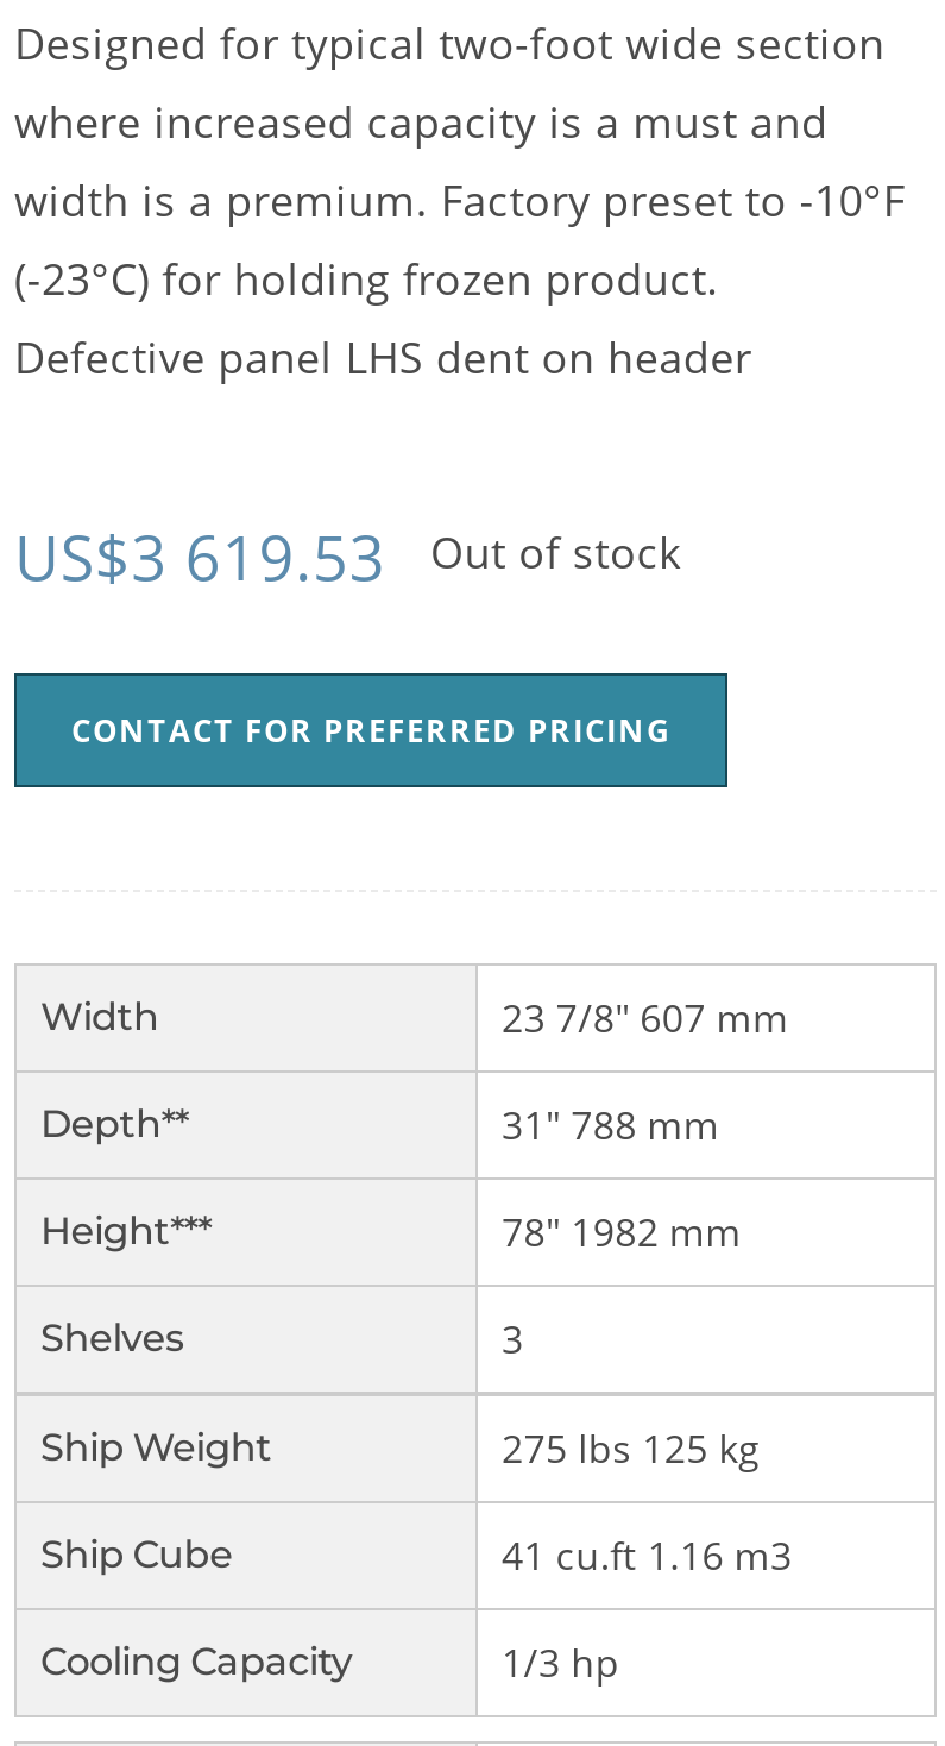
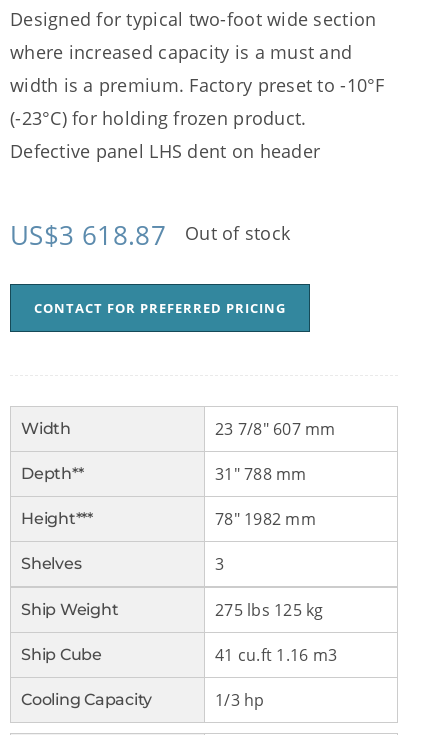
- US$3 619.53 Out of stock
+ US$3 618.87 Out of stock
